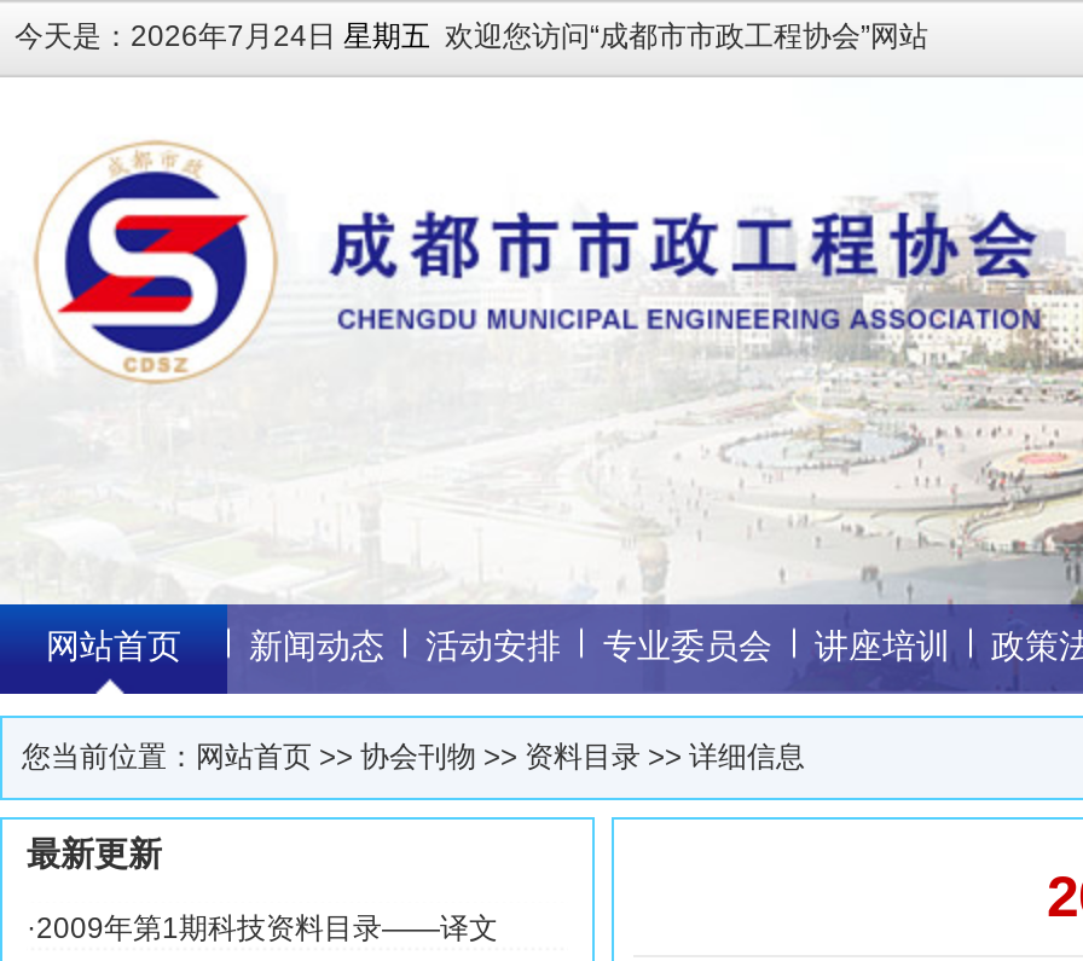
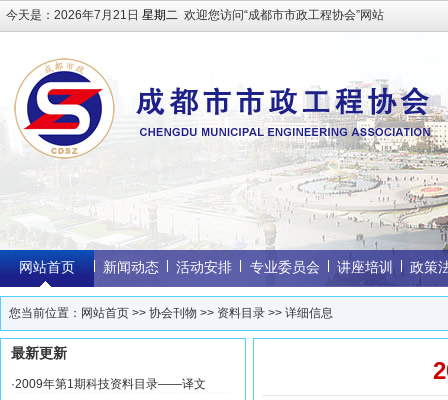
- 今天是：2026年7月24日星期五欢迎您访问“成都市市政工程协会”网站
+ 今天是：2026年7月21日星期二欢迎您访问“成都市市政工程协会”网站
